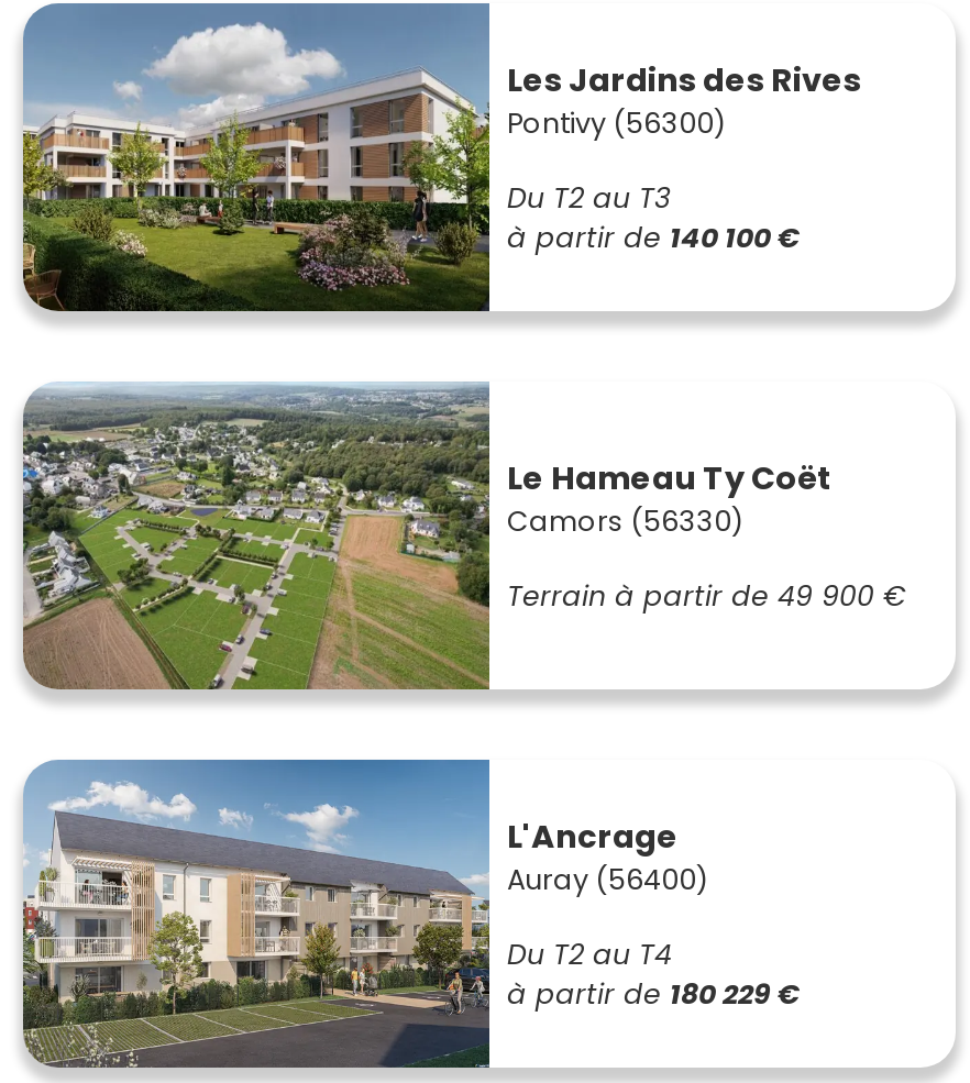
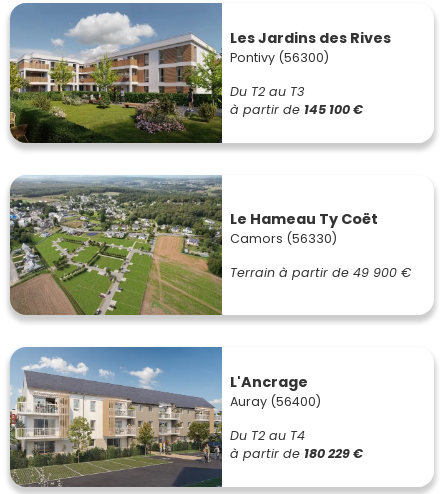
- à partir de 140 100 €
+ à partir de 145 100 €
